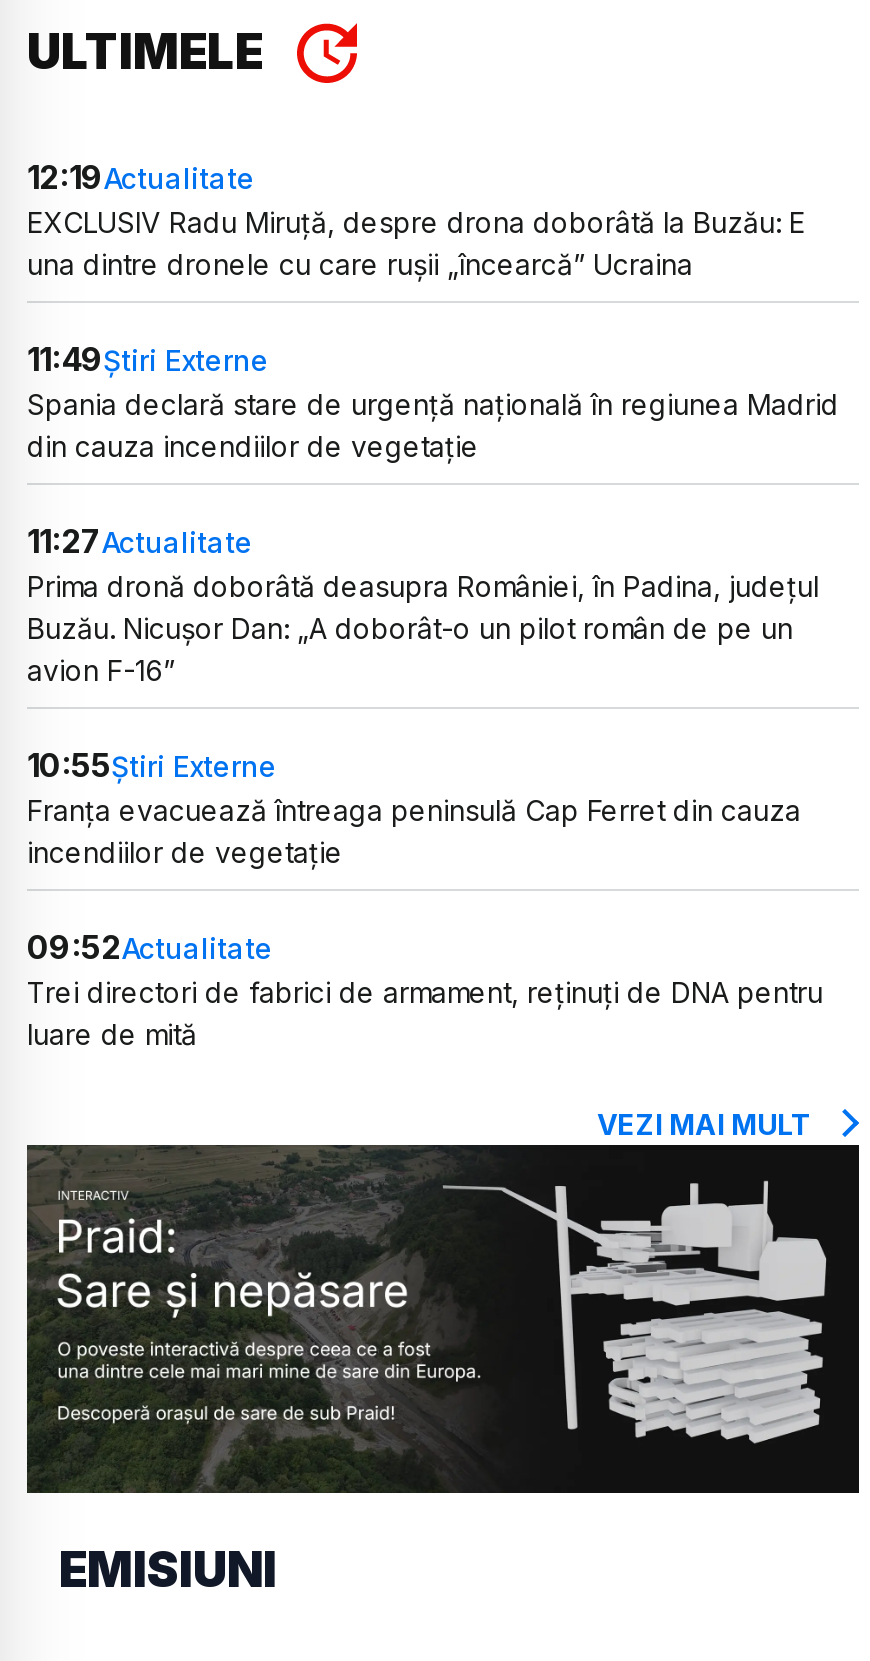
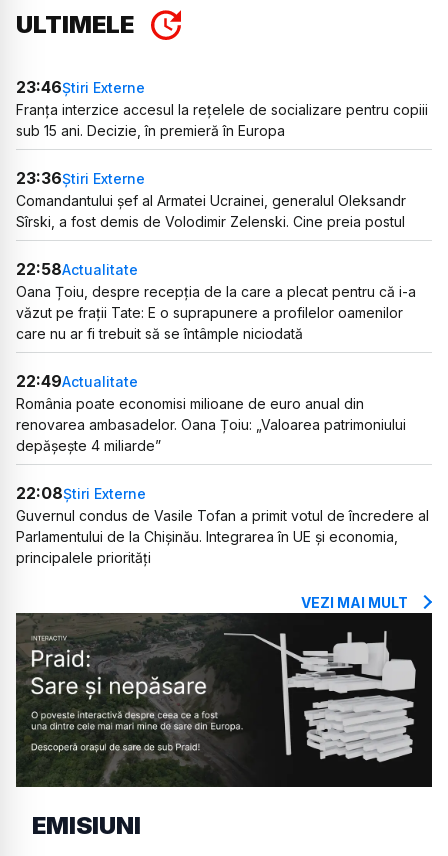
- 12:19Actualitate
- EXCLUSIV Radu Miruță, despre drona doborâtă la Buzău: E
- una dintre dronele cu care rușii „încearcă” Ucraina
+ 23:46Știri Externe
+ Franța interzice accesul la rețelele de socializare pentru copiii
+ sub 15 ani. Decizie, în premieră în Europa

- 11:49Știri Externe
- Spania declară stare de urgență națională în regiunea Madrid
- din cauza incendiilor de vegetație
+ 23:36Știri Externe
+ Comandantului șef al Armatei Ucrainei, generalul Oleksandr
+ Sîrski, a fost demis de Volodimir Zelenski. Cine preia postul

- 11:27Actualitate
- Prima dronă doborâtă deasupra României, în Padina, județul
- Buzău. Nicușor Dan: „A doborât-o un pilot român de pe un
- avion F-16”
+ 22:58Actualitate
+ Oana Țoiu, despre recepția de la care a plecat pentru că i-a
+ văzut pe frații Tate: E o suprapunere a profilelor oamenilor
+ care nu ar fi trebuit să se întâmple niciodată

- 10:55Știri Externe
- Franța evacuează întreaga peninsulă Cap Ferret din cauza
- incendiilor de vegetație
+ 22:49Actualitate
+ România poate economisi milioane de euro anual din
+ renovarea ambasadelor. Oana Țoiu: „Valoarea patrimoniului
+ depășește 4 miliarde”

- 09:52Actualitate
- Trei directori de fabrici de armament, reținuți de DNA pentru
- luare de mită
+ 22:08Știri Externe
+ Guvernul condus de Vasile Tofan a primit votul de încredere al
+ Parlamentului de la Chișinău. Integrarea în UE și economia,
+ principalele priorități
